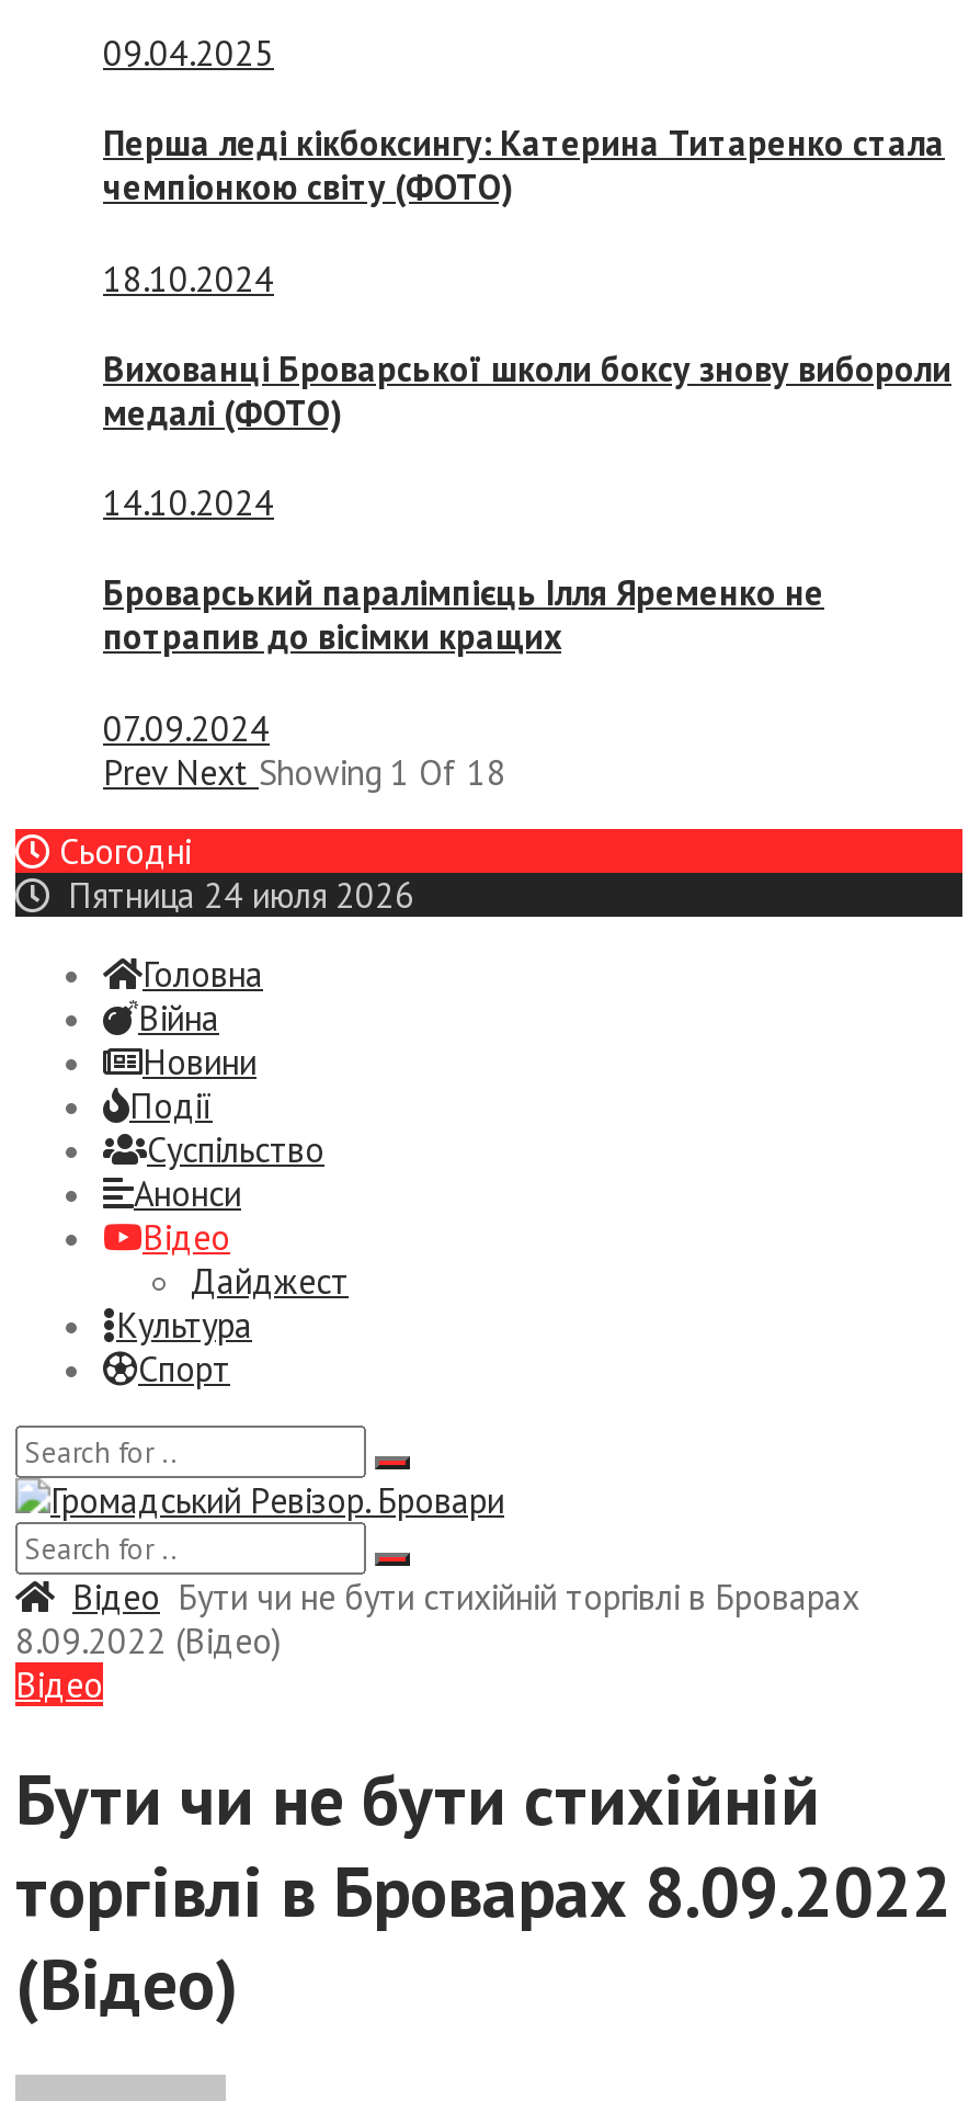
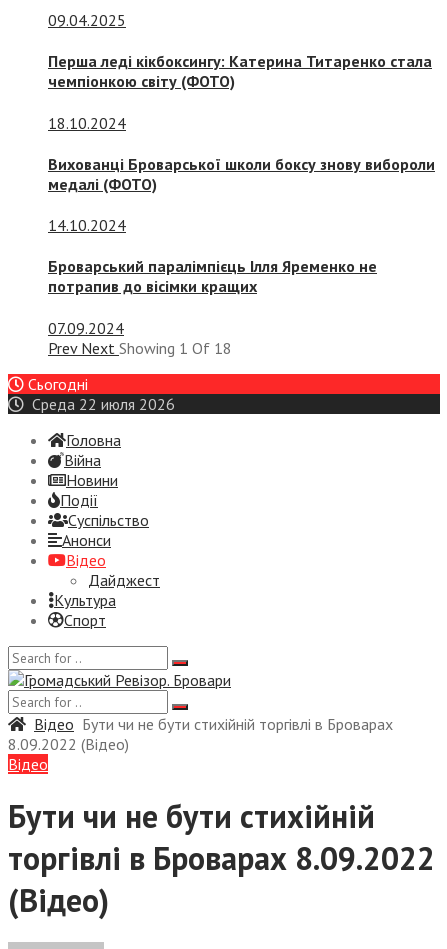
- Пятница 24 июля 2026
+ Среда 22 июля 2026
